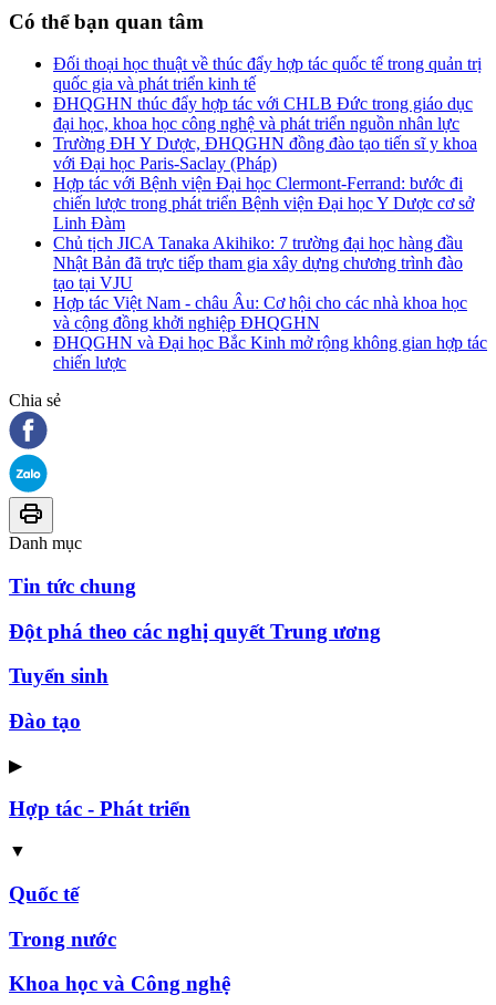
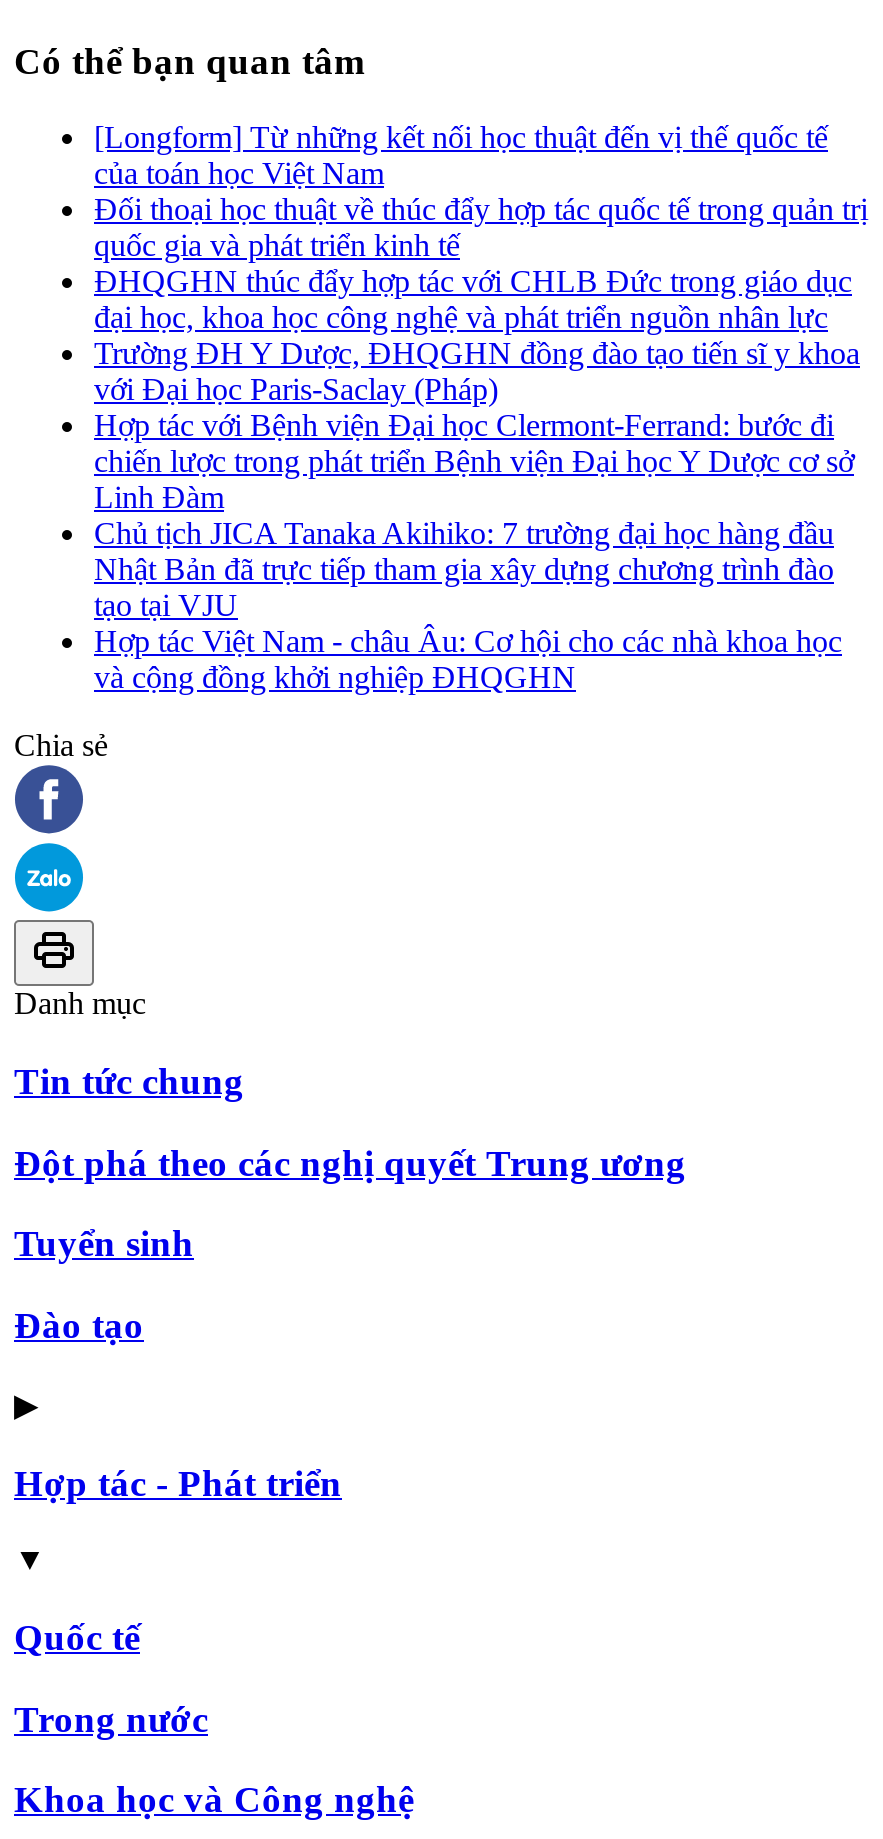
+ [Longform] Từ những kết nối học thuật đến vị thế quốc tế
+ của toán học Việt Nam

moved down: Đối thoại học thuật về thúc đẩy hợp tác quốc tế trong quản trị | quốc gia và phát triển kinh tế | ĐHQGHN thúc đẩy hợp tác với CHLB Đức trong giáo dục | ... | Hợp tác Việt Nam - châu Âu: Cơ hội cho các nhà khoa học | và cộng đồng khởi nghiệp ĐHQGHN

- ĐHQGHN và Đại học Bắc Kinh mở rộng không gian hợp tác
- chiến lược
